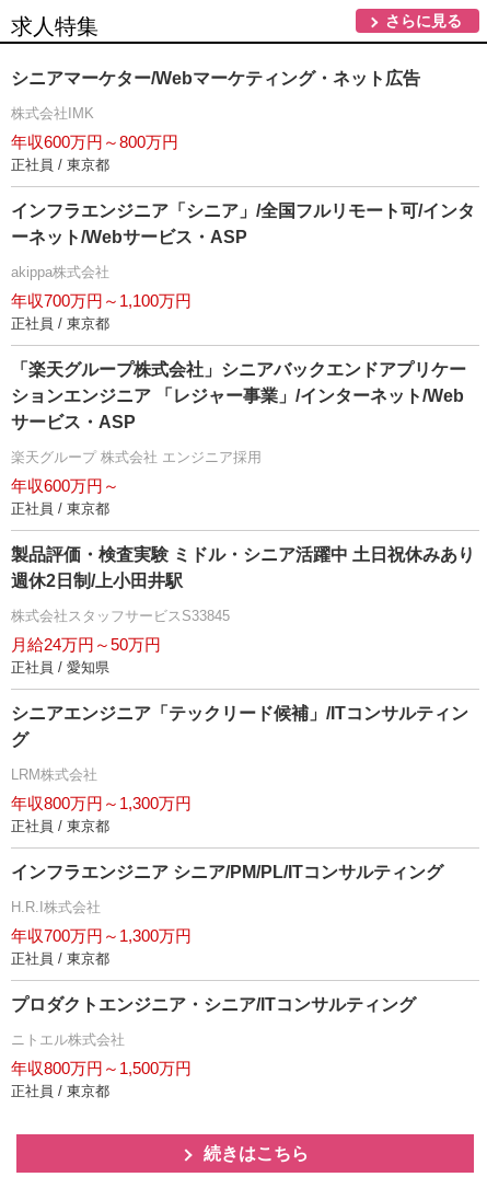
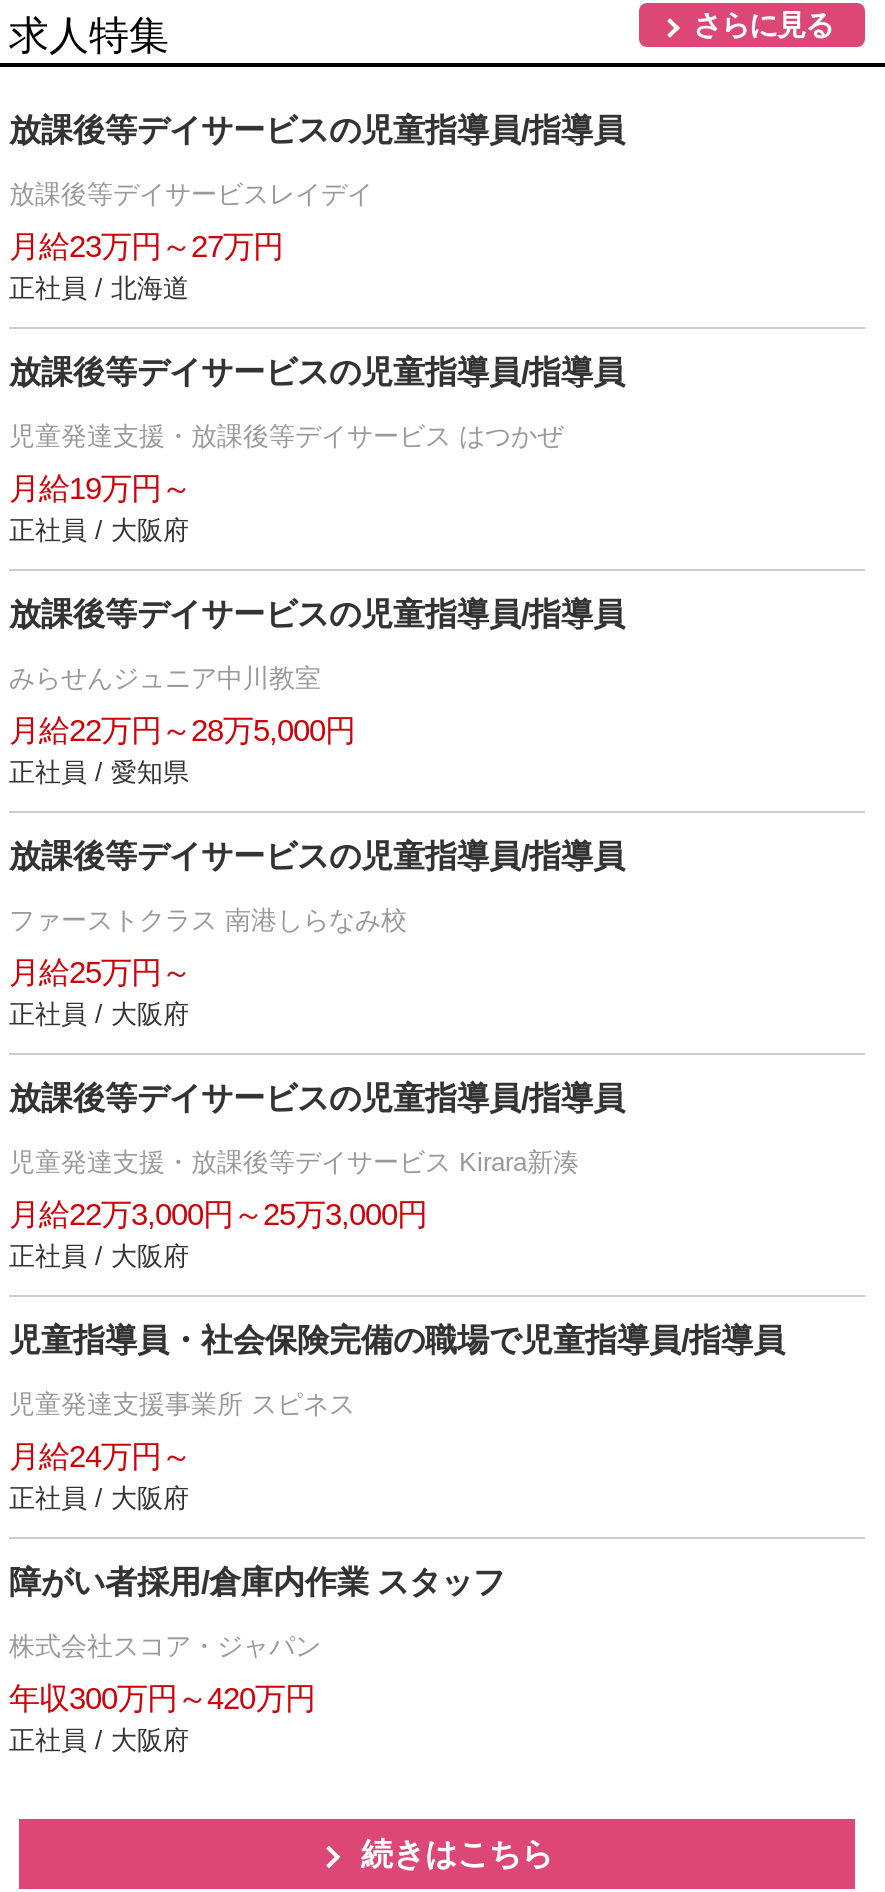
- シニアマーケター/Webマーケティング・ネット広告
- 株式会社IMK
- 年収600万円～800万円
- 正社員 / 東京都
- インフラエンジニア「シニア」/全国フルリモート可/インタ
- ーネット/Webサービス・ASP
- akippa株式会社
- 年収700万円～1,100万円
- 正社員 / 東京都
- 「楽天グループ株式会社」シニアバックエンドアプリケー
- ションエンジニア 「レジャー事業」/インターネット/Web
- サービス・ASP
- 楽天グループ 株式会社 エンジニア採用
- 年収600万円～
- 正社員 / 東京都
- 製品評価・検査実験 ミドル・シニア活躍中 土日祝休みあり
- 週休2日制/上小田井駅
- 株式会社スタッフサービスS33845
- 月給24万円～50万円
+ 放課後等デイサービスの児童指導員/指導員
+ 放課後等デイサービスレイデイ
+ 月給23万円～27万円
+ 正社員 / 北海道
+ 放課後等デイサービスの児童指導員/指導員
+ 児童発達支援・放課後等デイサービス はつかぜ
+ 月給19万円～
+ 正社員 / 大阪府
+ 放課後等デイサービスの児童指導員/指導員
+ みらせんジュニア中川教室
+ 月給22万円～28万5,000円

moved up: 正社員 / 愛知県

- シニアエンジニア「テックリード候補」/ITコンサルティン
- グ
- LRM株式会社
- 年収800万円～1,300万円
- 正社員 / 東京都
- インフラエンジニア シニア/PM/PL/ITコンサルティング
- H.R.I株式会社
- 年収700万円～1,300万円
- 正社員 / 東京都
- プロダクトエンジニア・シニア/ITコンサルティング
- ニトエル株式会社
- 年収800万円～1,500万円
- 正社員 / 東京都
+ 放課後等デイサービスの児童指導員/指導員
+ ファーストクラス 南港しらなみ校
+ 月給25万円～
+ 正社員 / 大阪府
+ 放課後等デイサービスの児童指導員/指導員
+ 児童発達支援・放課後等デイサービス Kirara新湊
+ 月給22万3,000円～25万3,000円
+ 正社員 / 大阪府
+ 児童指導員・社会保険完備の職場で児童指導員/指導員
+ 児童発達支援事業所 スピネス
+ 月給24万円～
+ 正社員 / 大阪府
+ 障がい者採用/倉庫内作業 スタッフ
+ 株式会社スコア・ジャパン
+ 年収300万円～420万円
+ 正社員 / 大阪府
